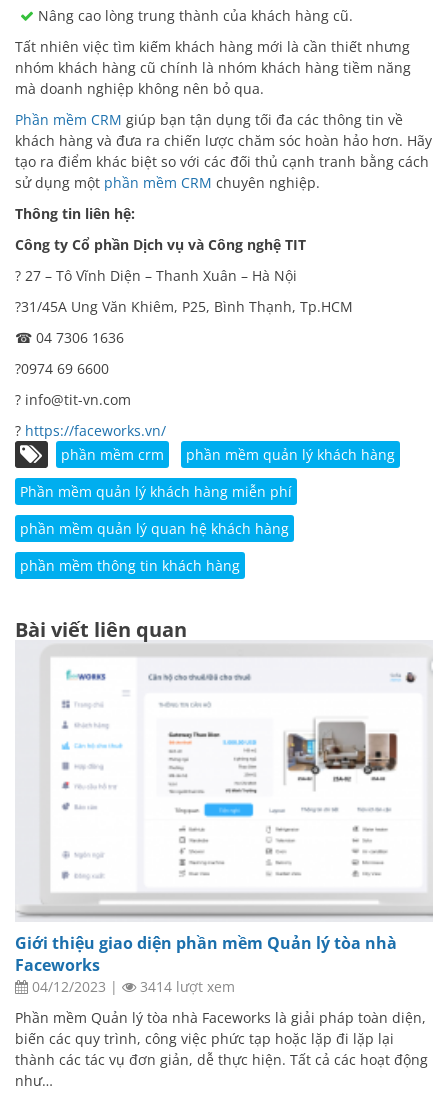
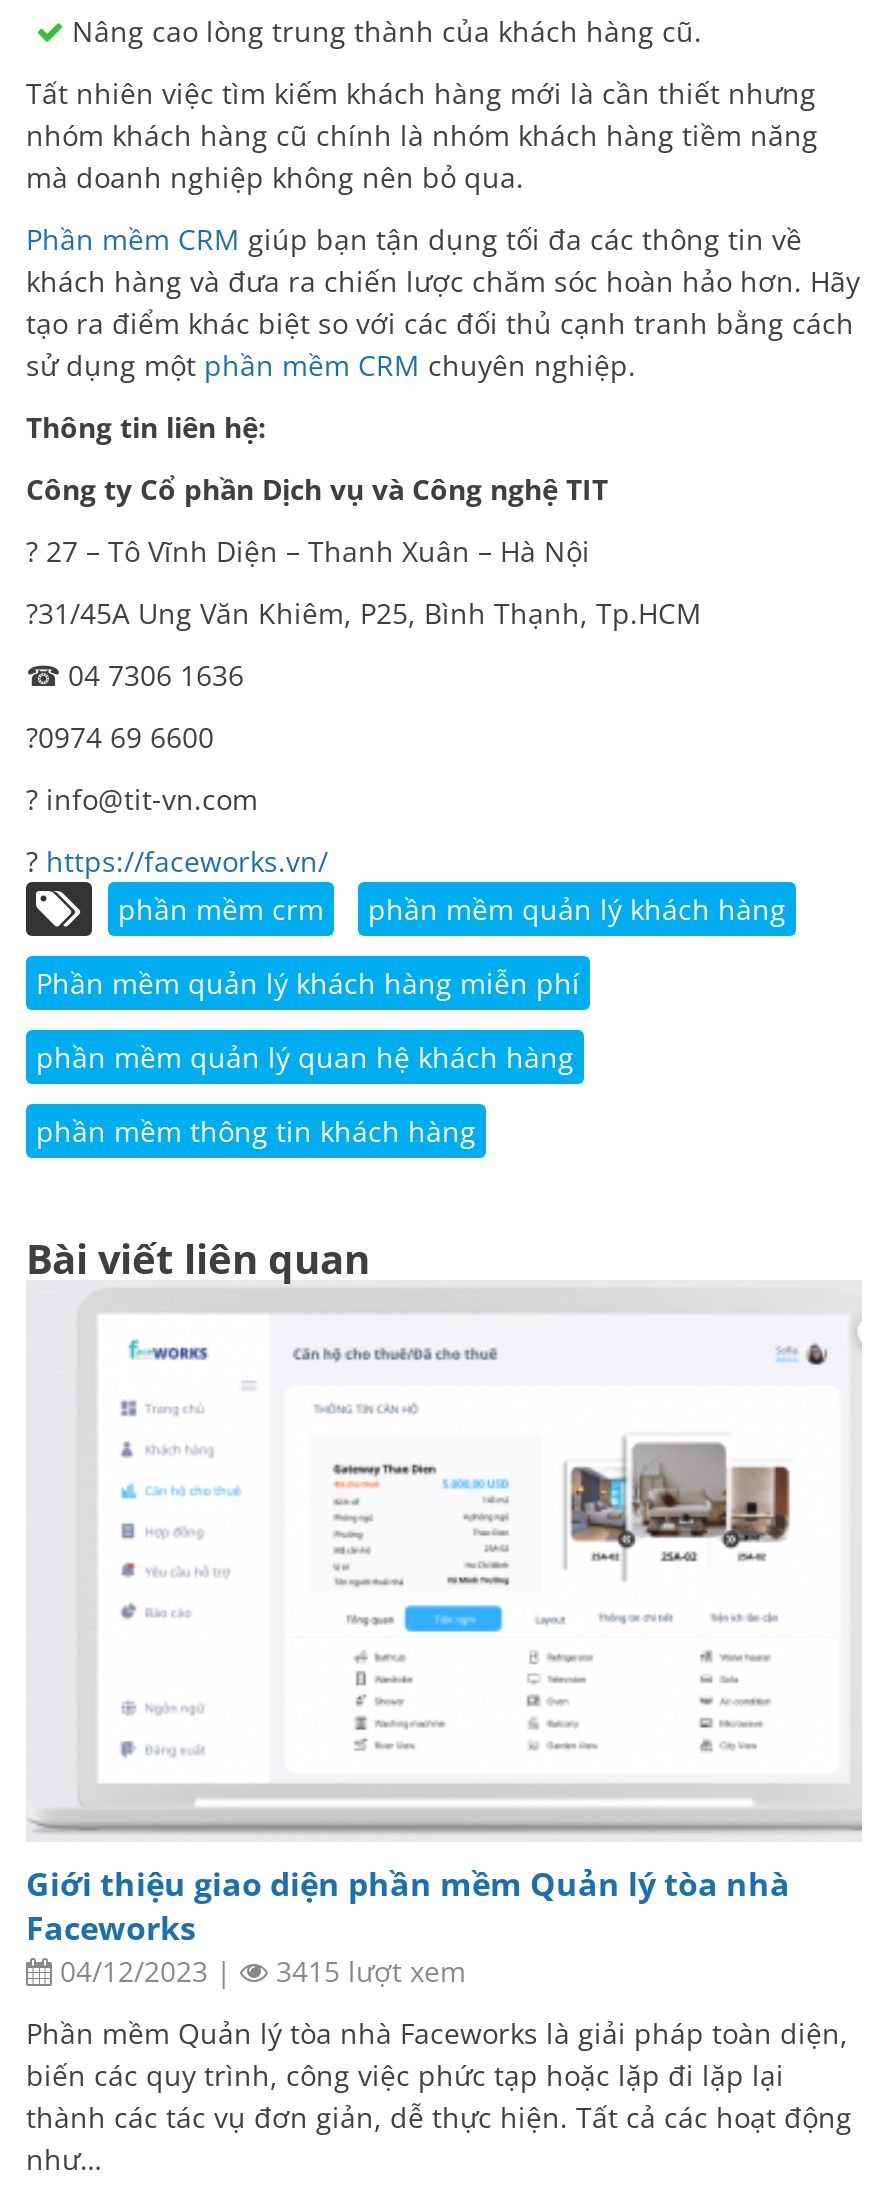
- 3414 lượt xem
+ 3415 lượt xem
